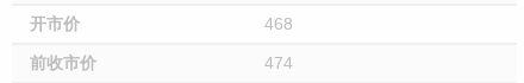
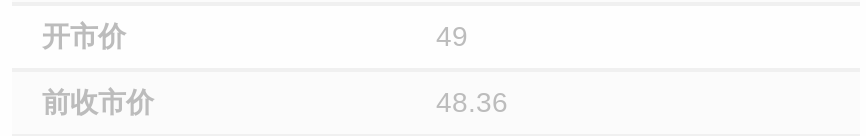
- 468
+ 49

- 474
+ 48.36
